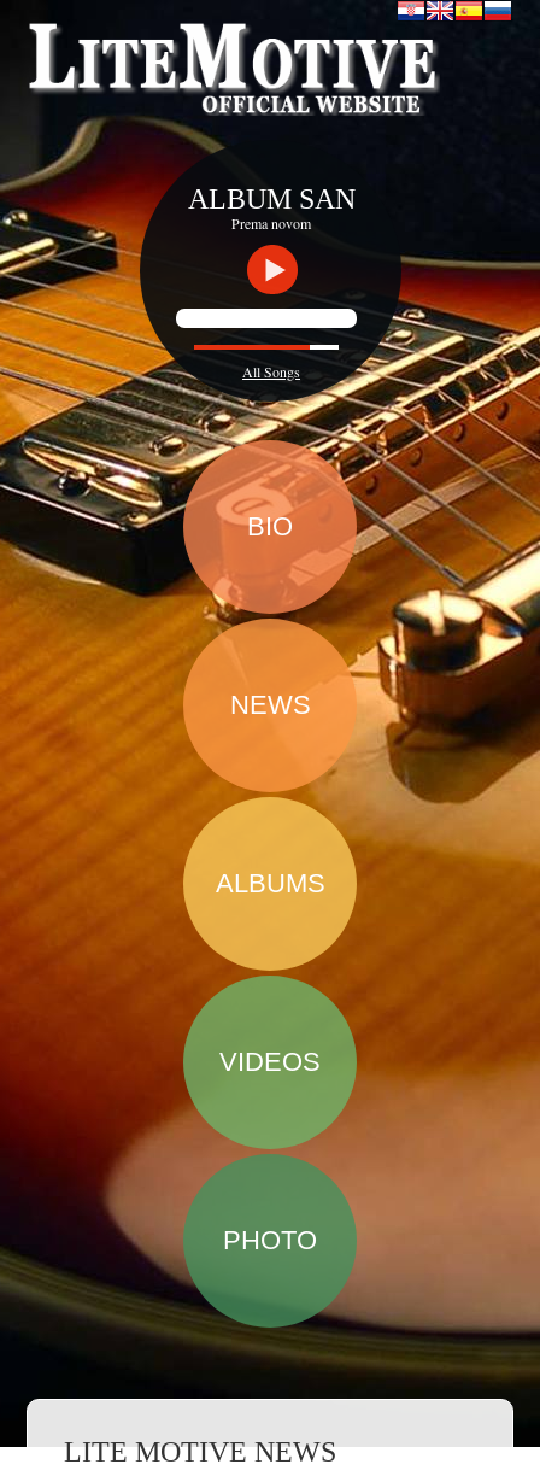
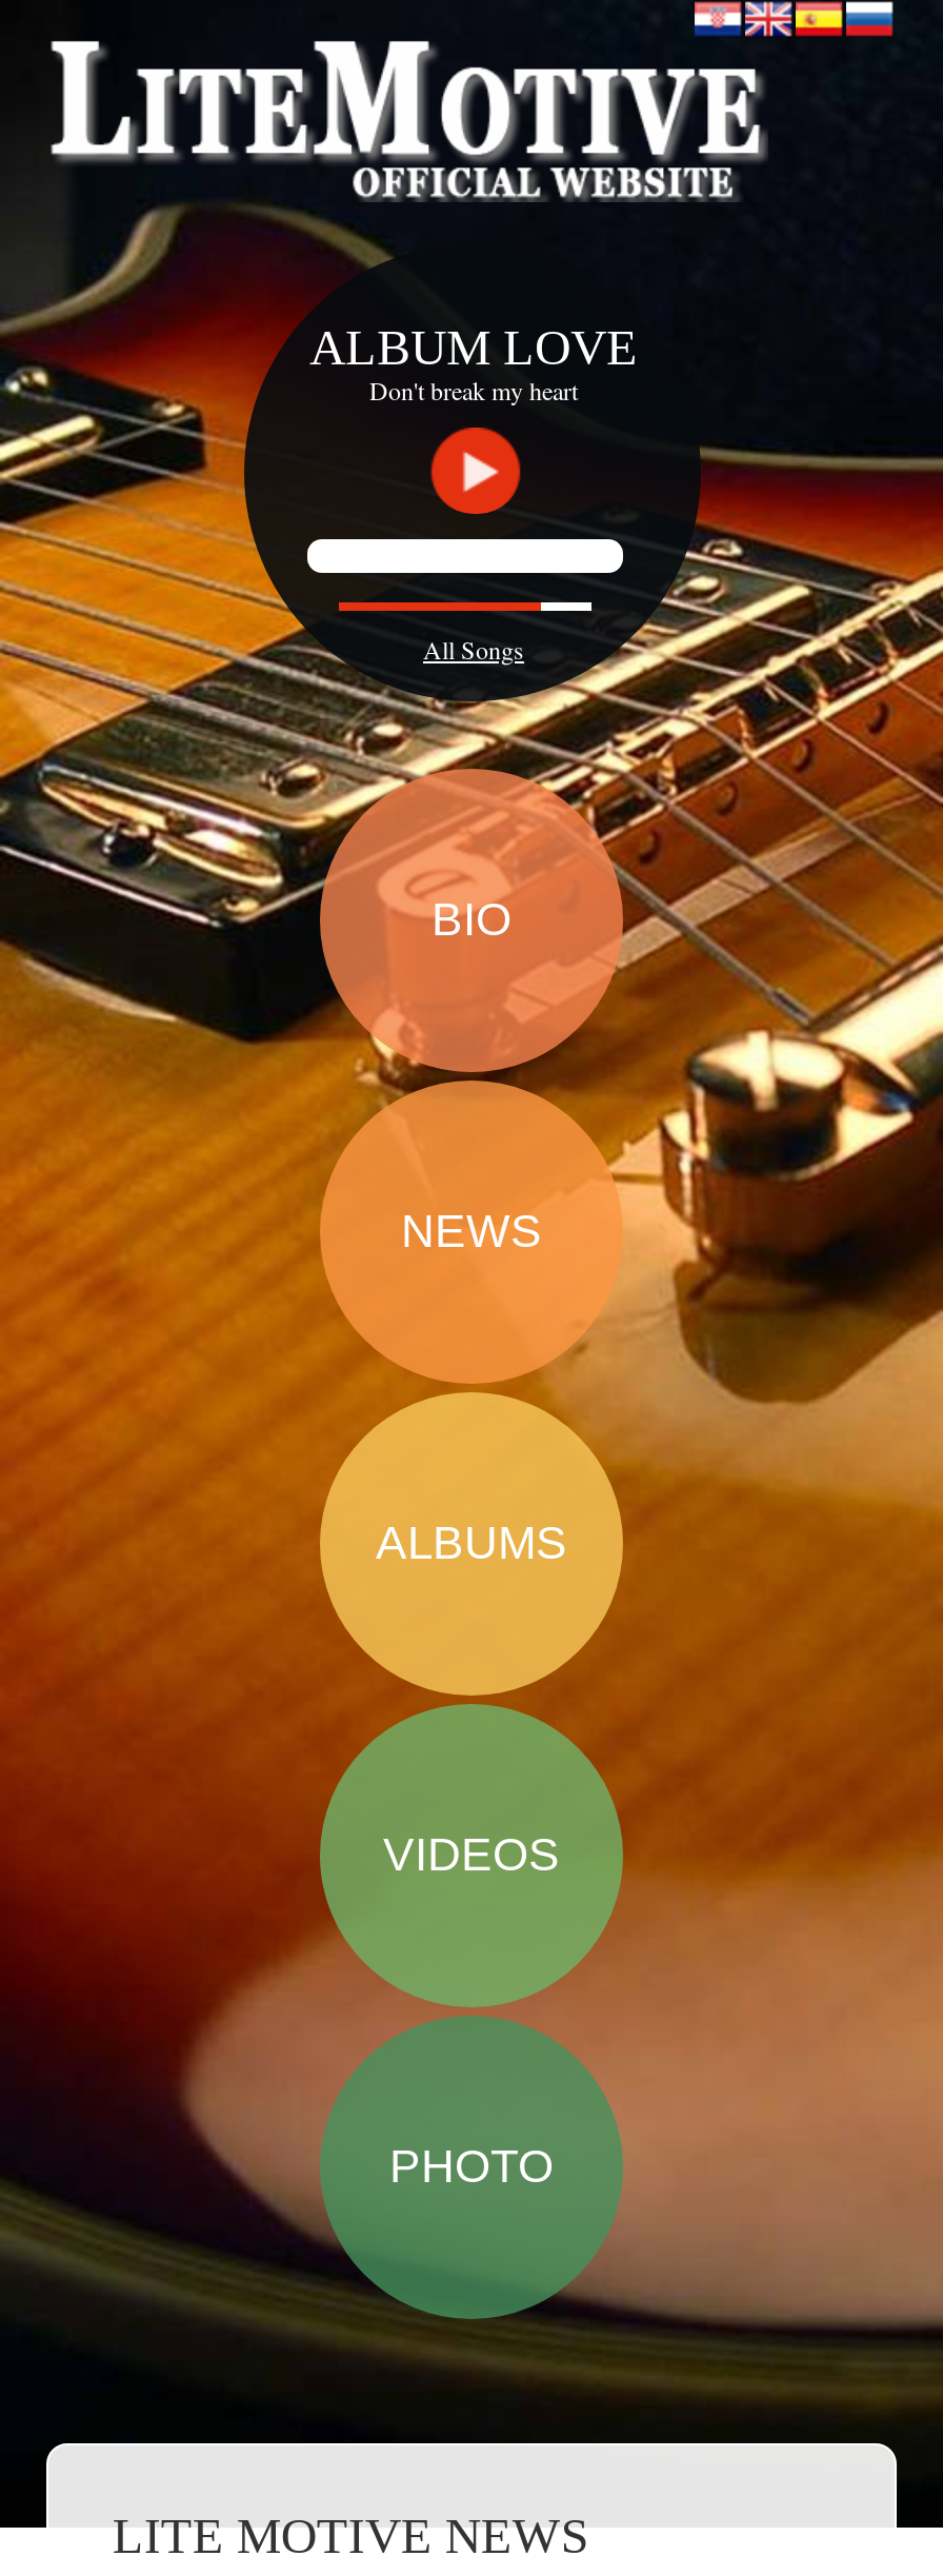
- ALBUM SAN
- Prema novom
+ ALBUM LOVE
+ Don't break my heart
